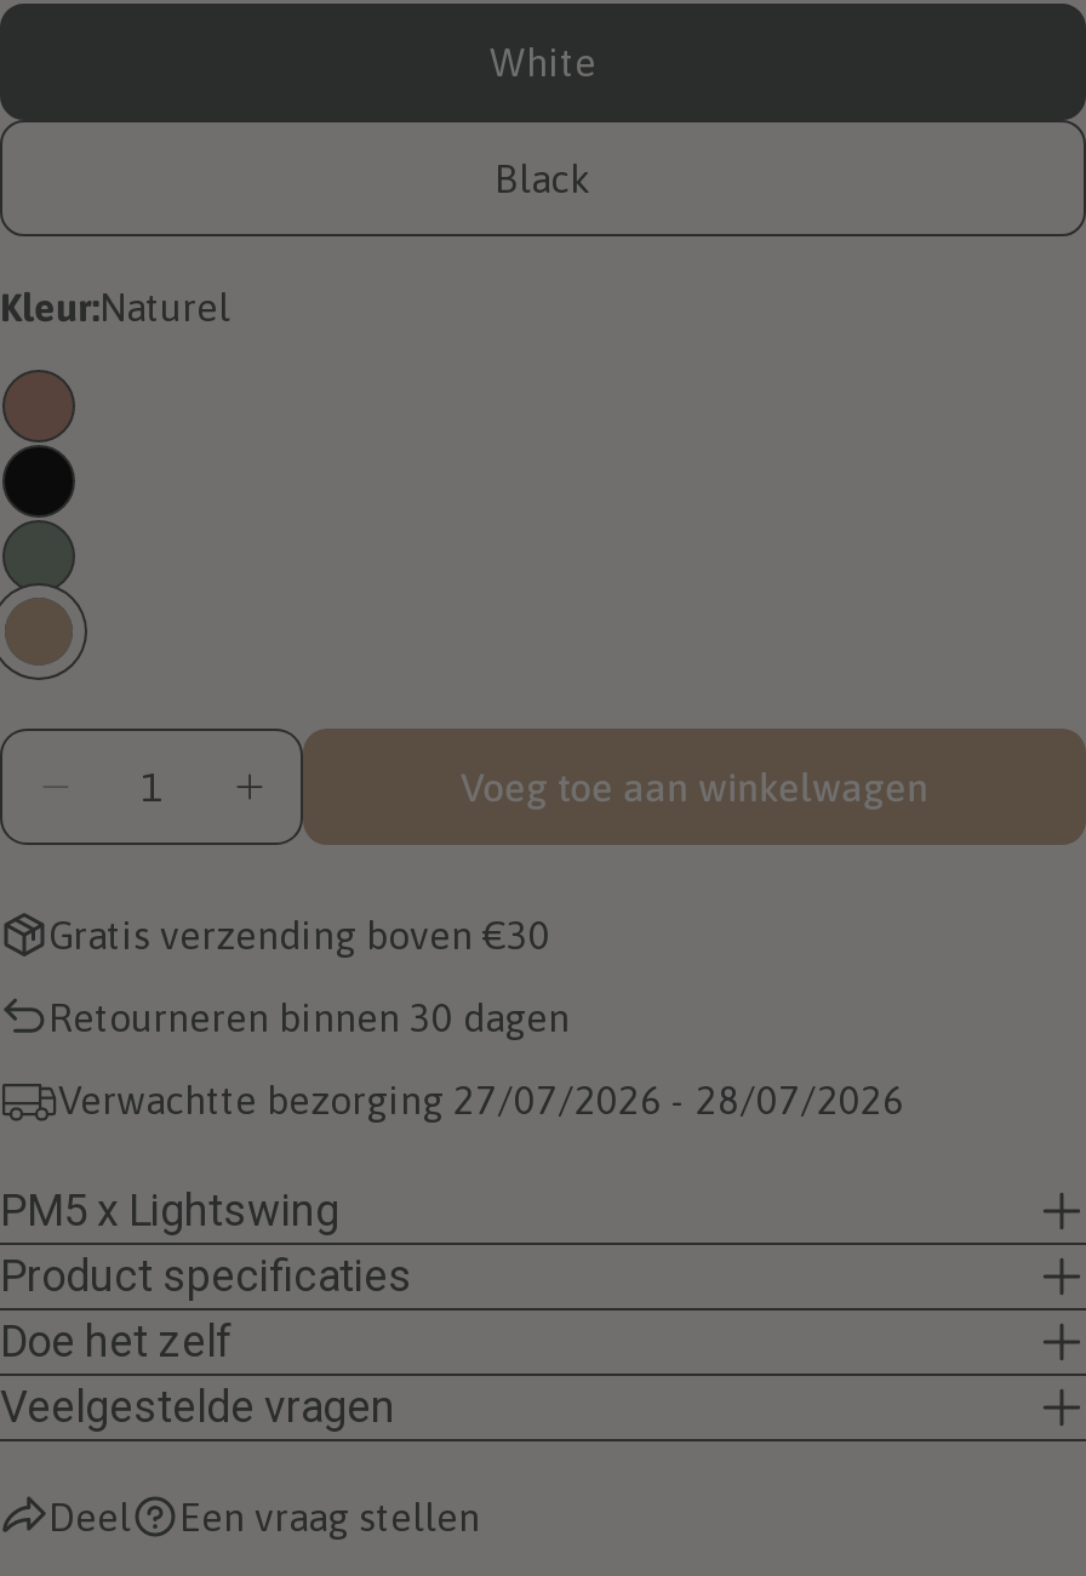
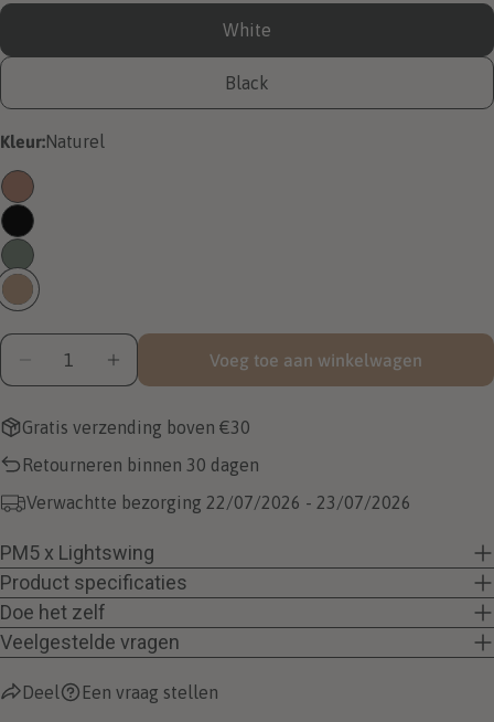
- Verwachtte bezorging 27/07/2026 - 28/07/2026
+ Verwachtte bezorging 22/07/2026 - 23/07/2026
